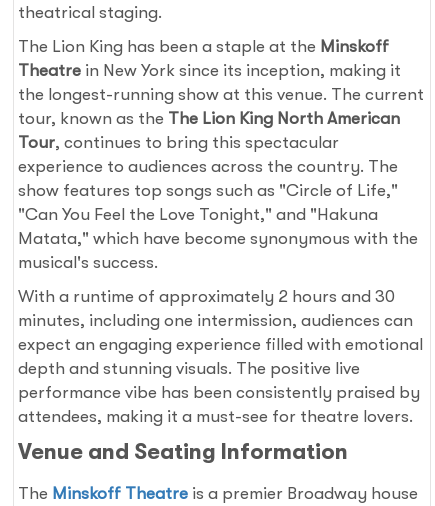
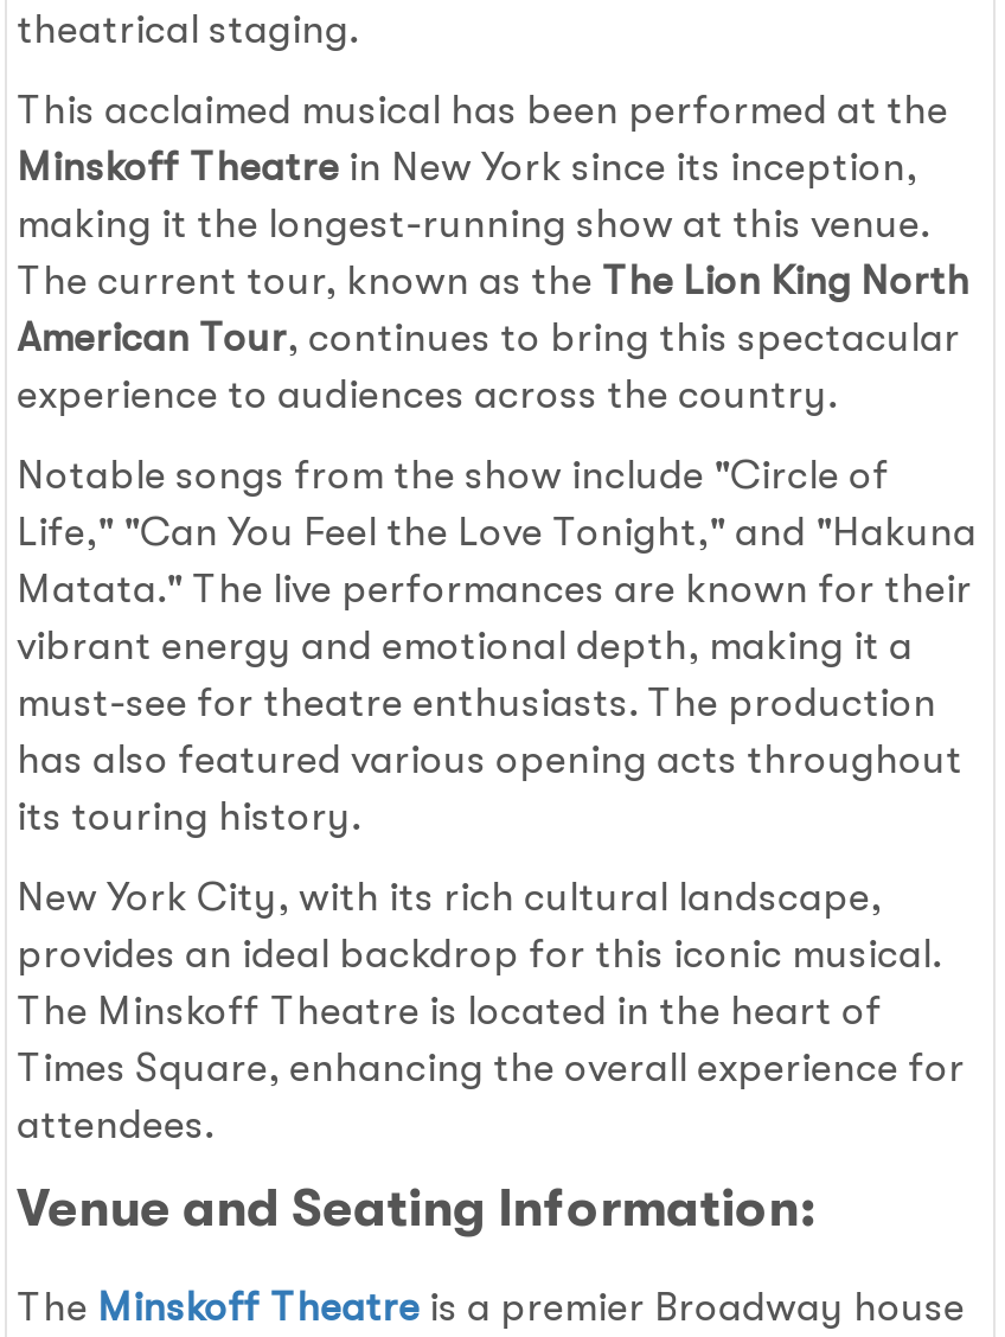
- The Lion King has been a staple at the Minskoff
- Theatre in New York since its inception, making it
- the longest-running show at this venue. The current
- tour, known as the The Lion King North American
- Tour, continues to bring this spectacular
- experience to audiences across the country. The
- show features top songs such as "Circle of Life,"
- "Can You Feel the Love Tonight," and "Hakuna
- Matata," which have become synonymous with the
- musical's success.
- With a runtime of approximately 2 hours and 30
- minutes, including one intermission, audiences can
- expect an engaging experience filled with emotional
- depth and stunning visuals. The positive live
- performance vibe has been consistently praised by
- attendees, making it a must-see for theatre lovers.
- Venue and Seating Information
+ This acclaimed musical has been performed at the
+ Minskoff Theatre in New York since its inception,
+ making it the longest-running show at this venue.
+ The current tour, known as the The Lion King North
+ American Tour, continues to bring this spectacular
+ experience to audiences across the country.
+ Notable songs from the show include "Circle of
+ Life," "Can You Feel the Love Tonight," and "Hakuna
+ Matata." The live performances are known for their
+ vibrant energy and emotional depth, making it a
+ must-see for theatre enthusiasts. The production
+ has also featured various opening acts throughout
+ its touring history.
+ New York City, with its rich cultural landscape,
+ provides an ideal backdrop for this iconic musical.
+ The Minskoff Theatre is located in the heart of
+ Times Square, enhancing the overall experience for
+ attendees.
+ Venue and Seating Information:
